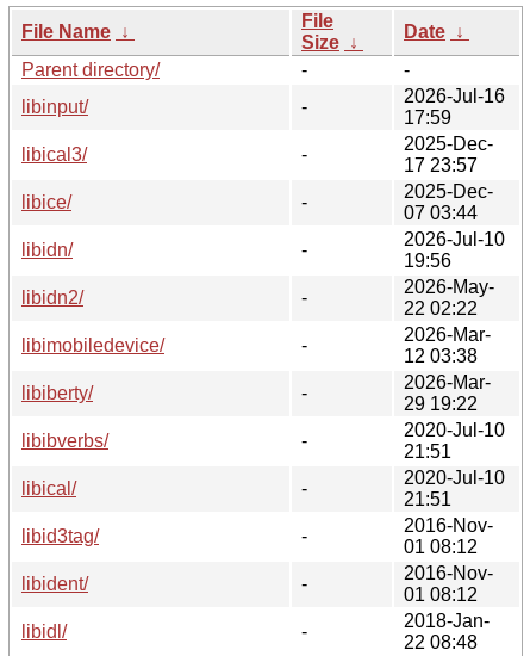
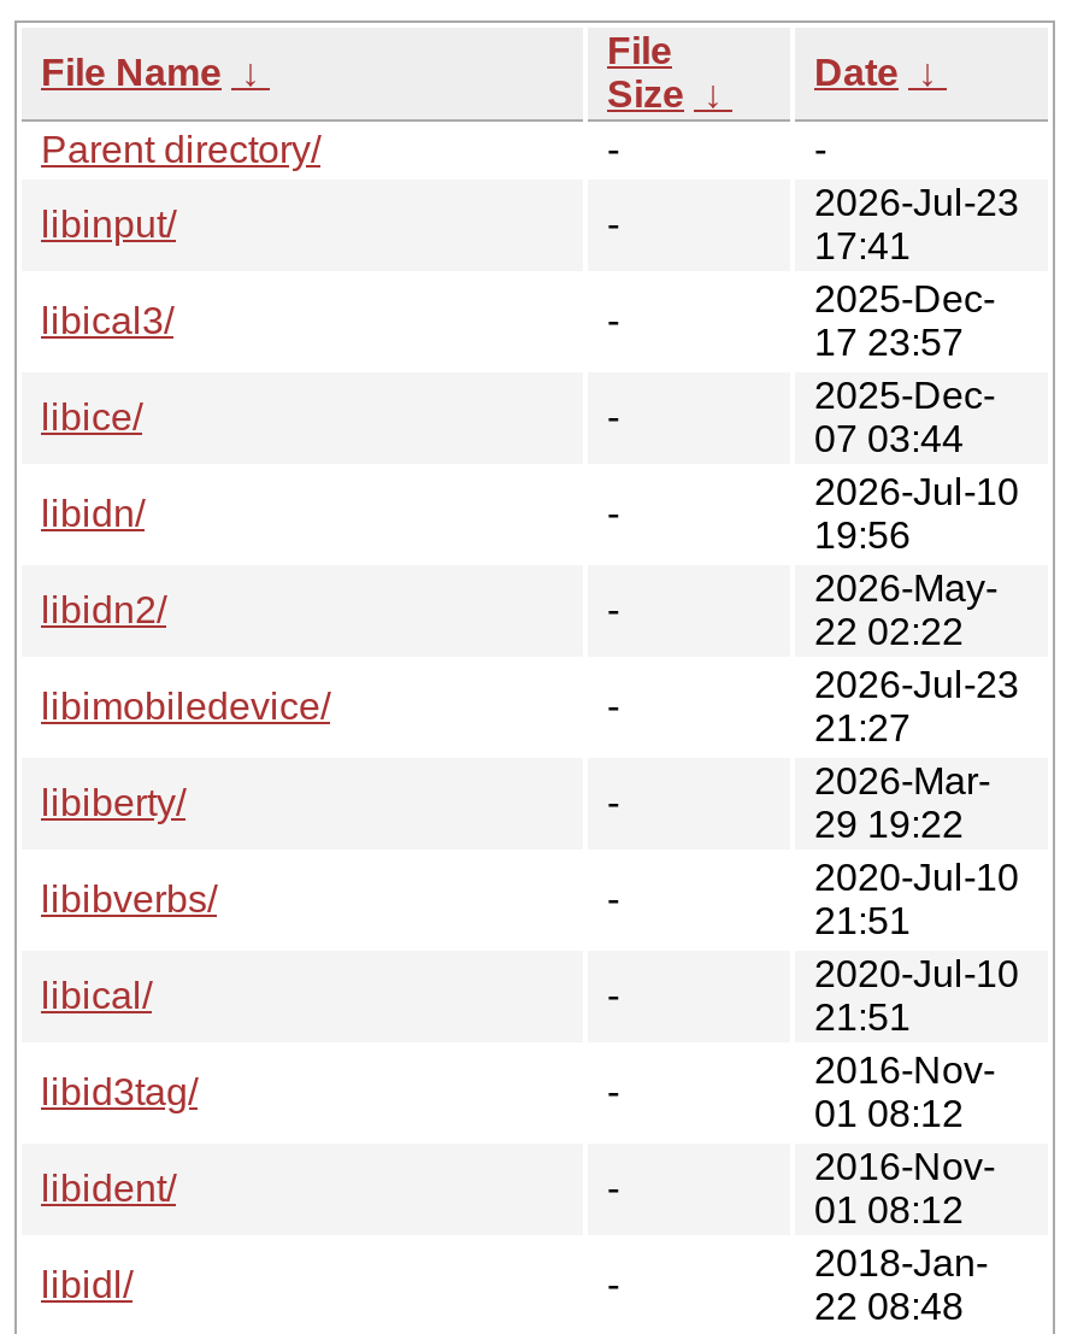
- 2026-Jul-16
- 17:59
+ 2026-Jul-23
+ 17:41

- 2026-Mar-
- 12 03:38
+ 2026-Jul-23
+ 21:27
